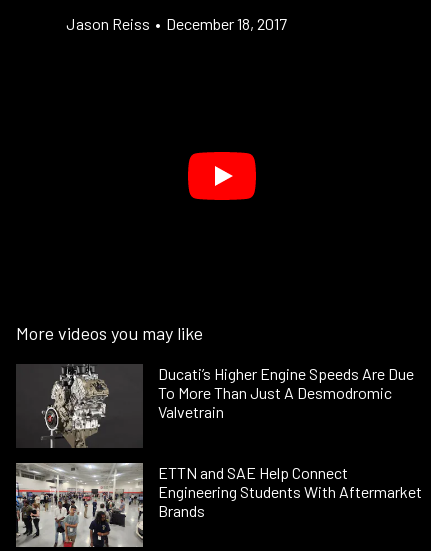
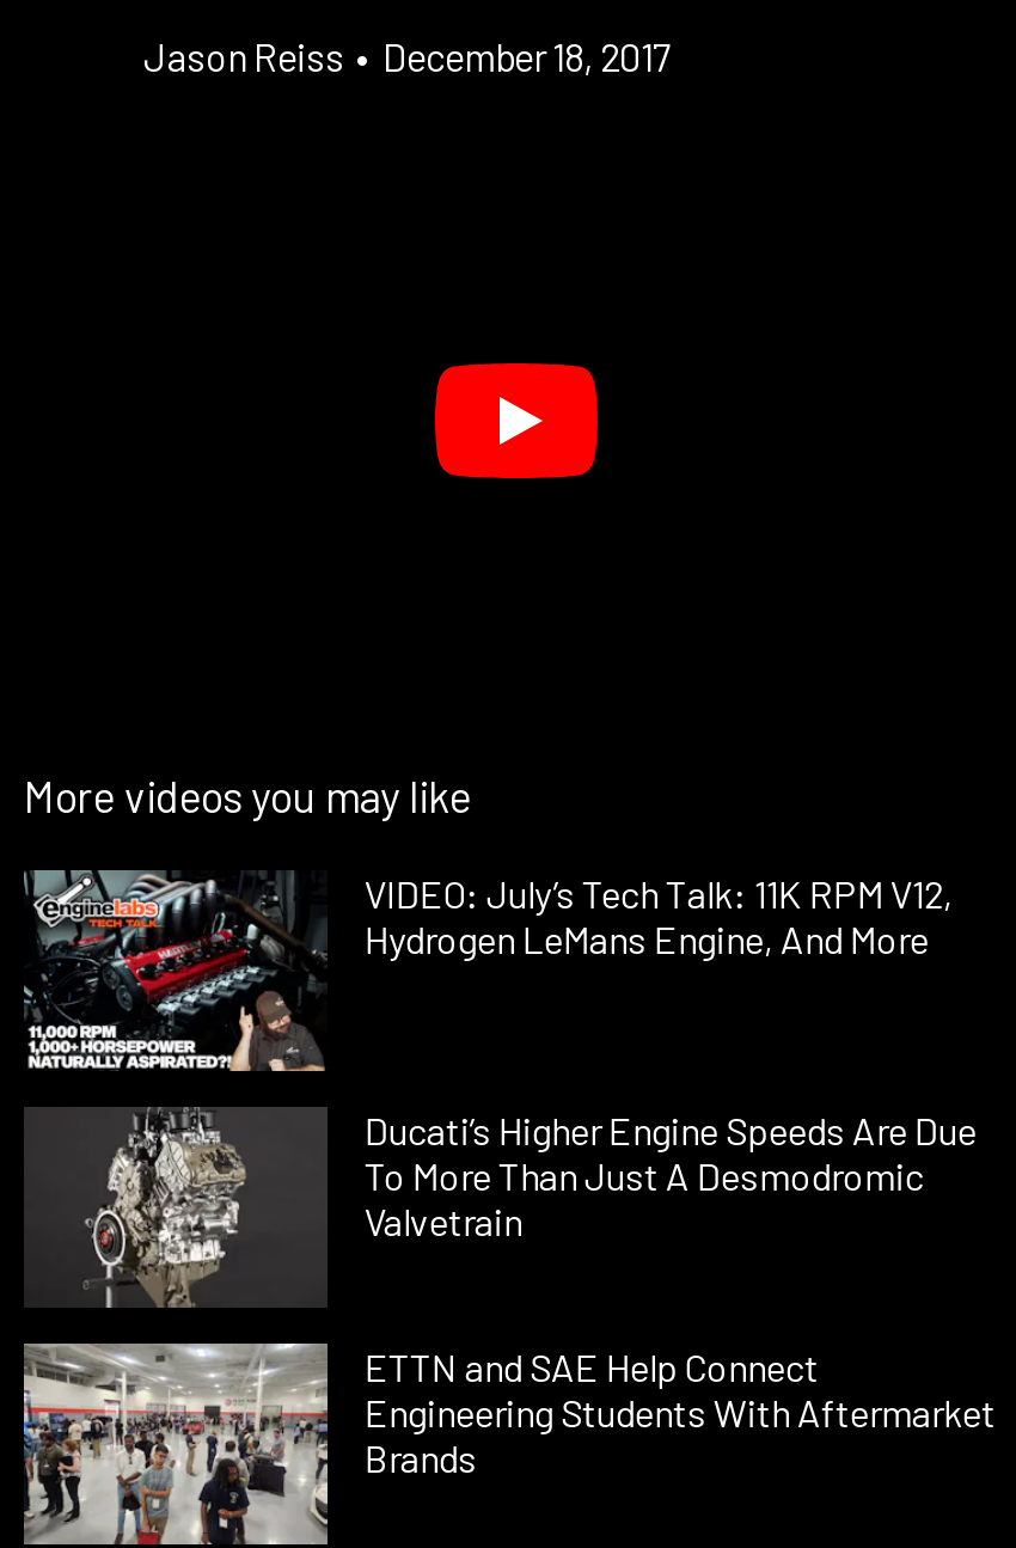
+ [image]
+ VIDEO: July’s Tech Talk: 11K RPM V12,
+ Hydrogen LeMans Engine, And More
